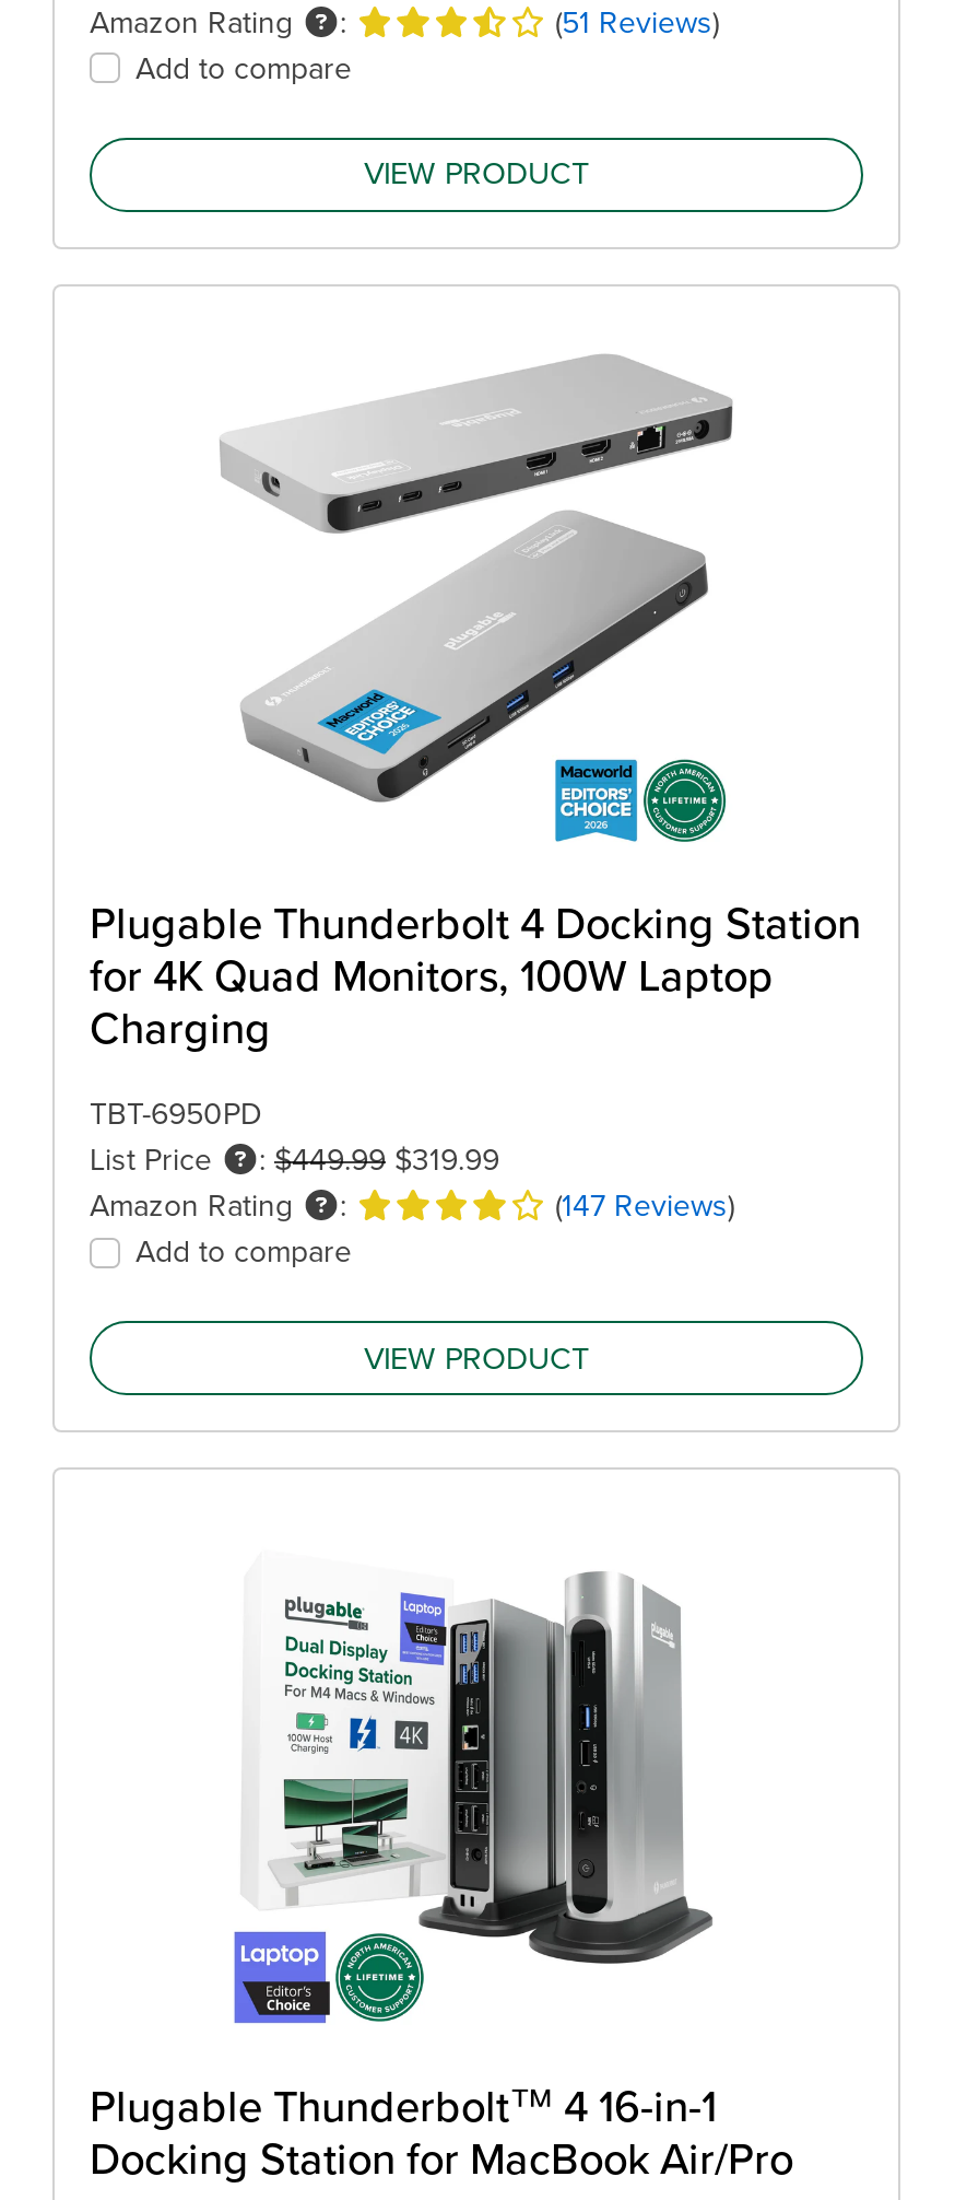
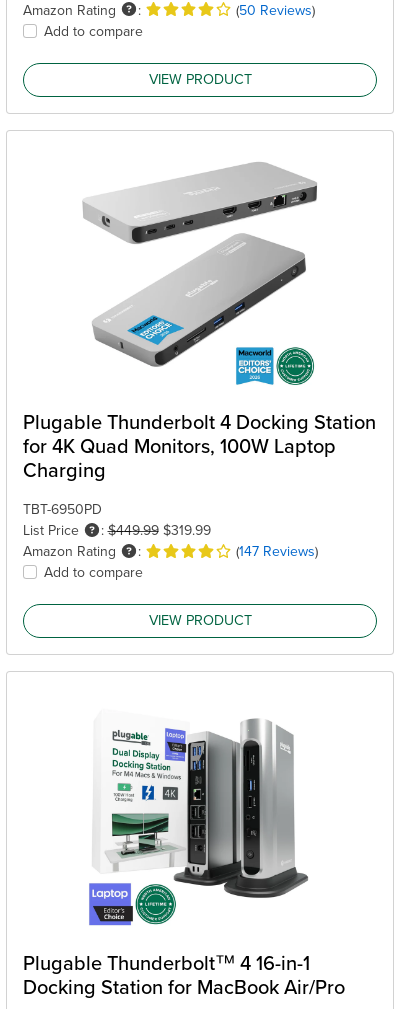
- (51 Reviews)
+ (50 Reviews)
